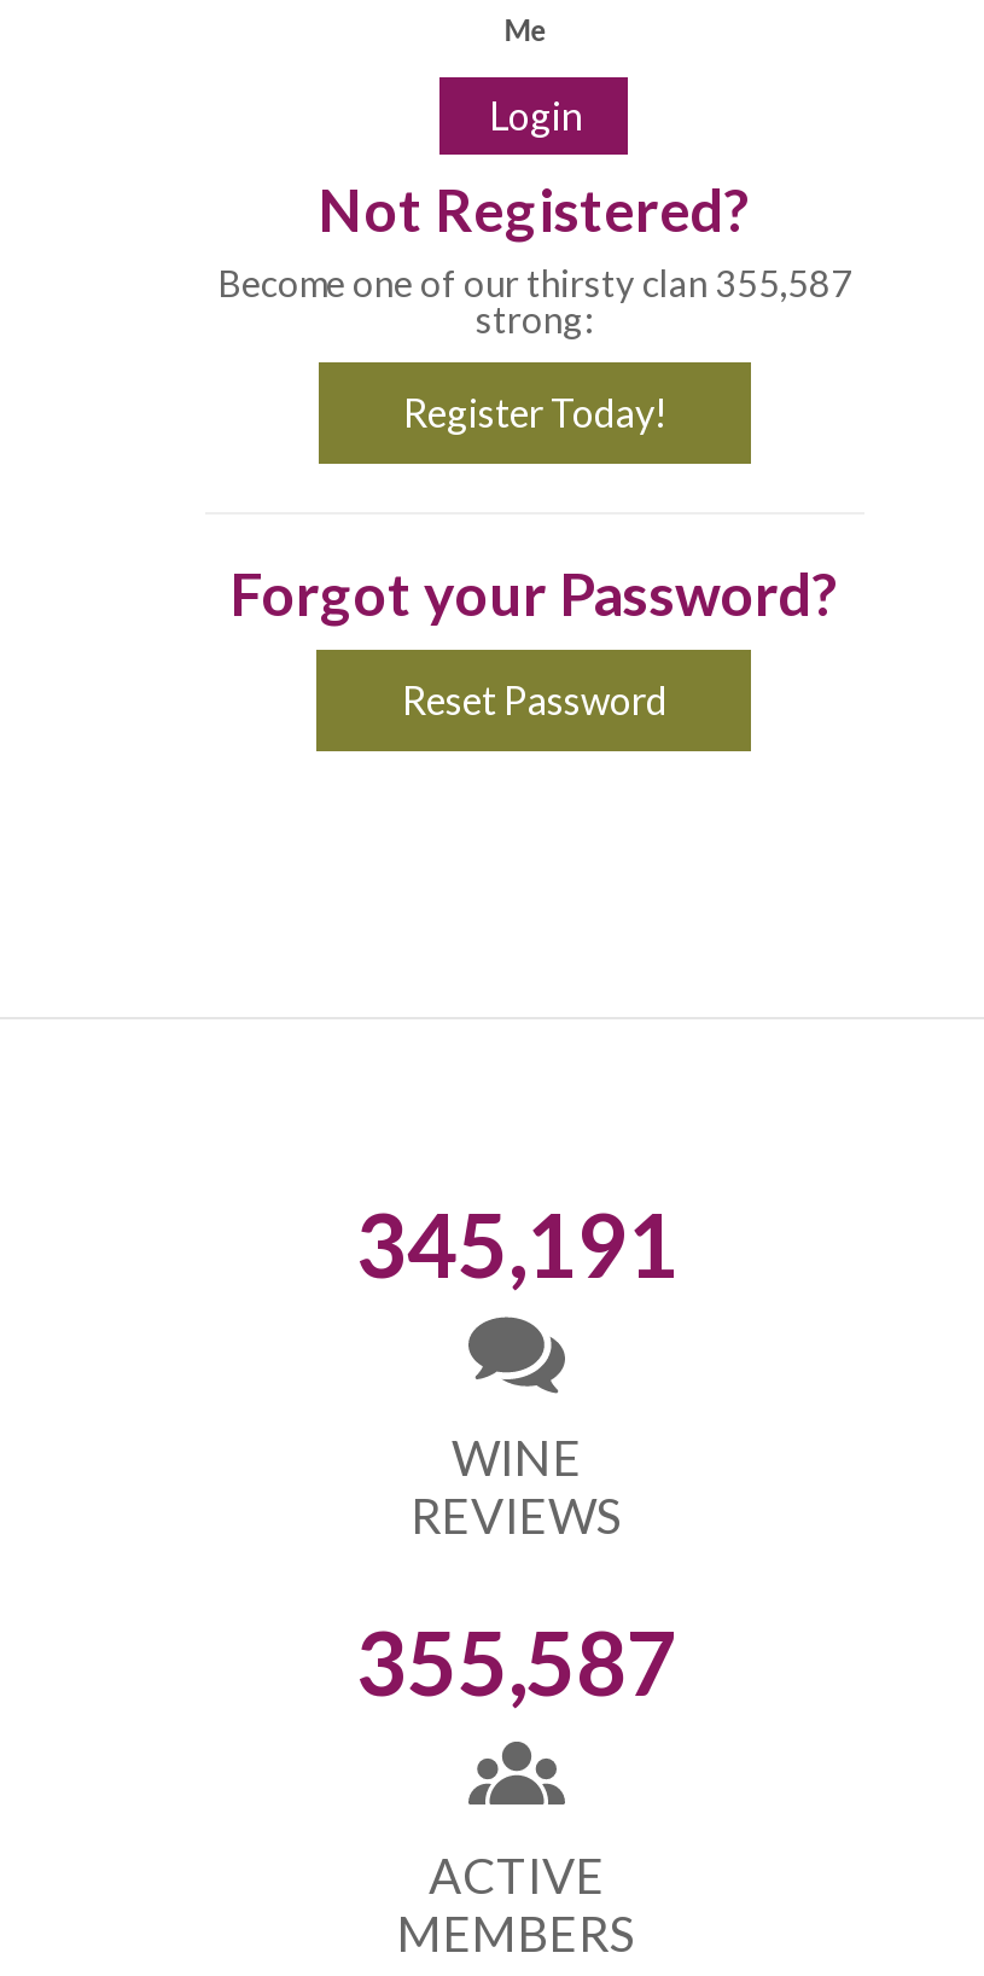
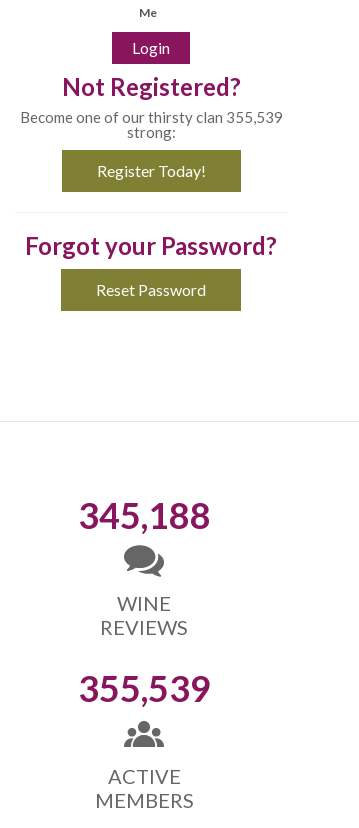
- Become one of our thirsty clan 355,587
+ Become one of our thirsty clan 355,539

- 345,191
+ 345,188

- 355,587
+ 355,539
